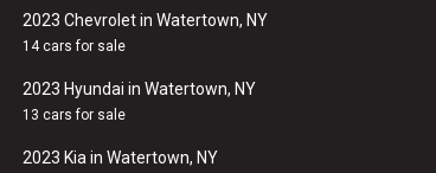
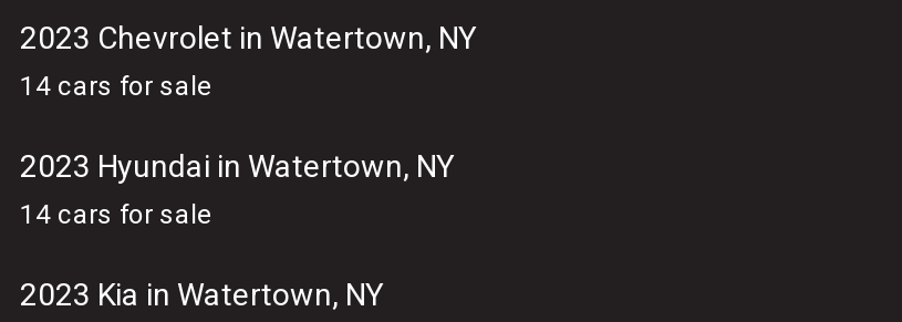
- 13 cars for sale
+ 14 cars for sale
